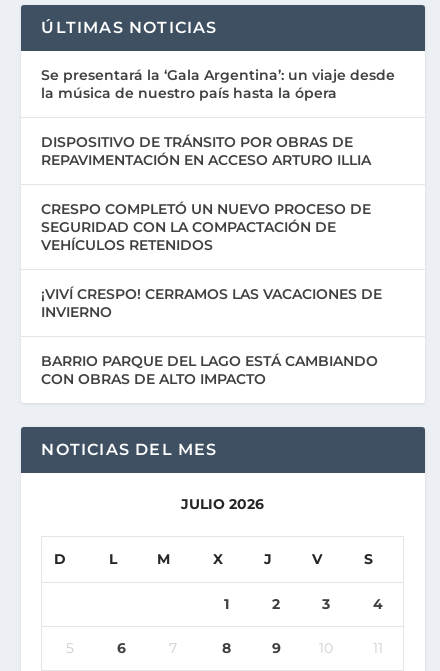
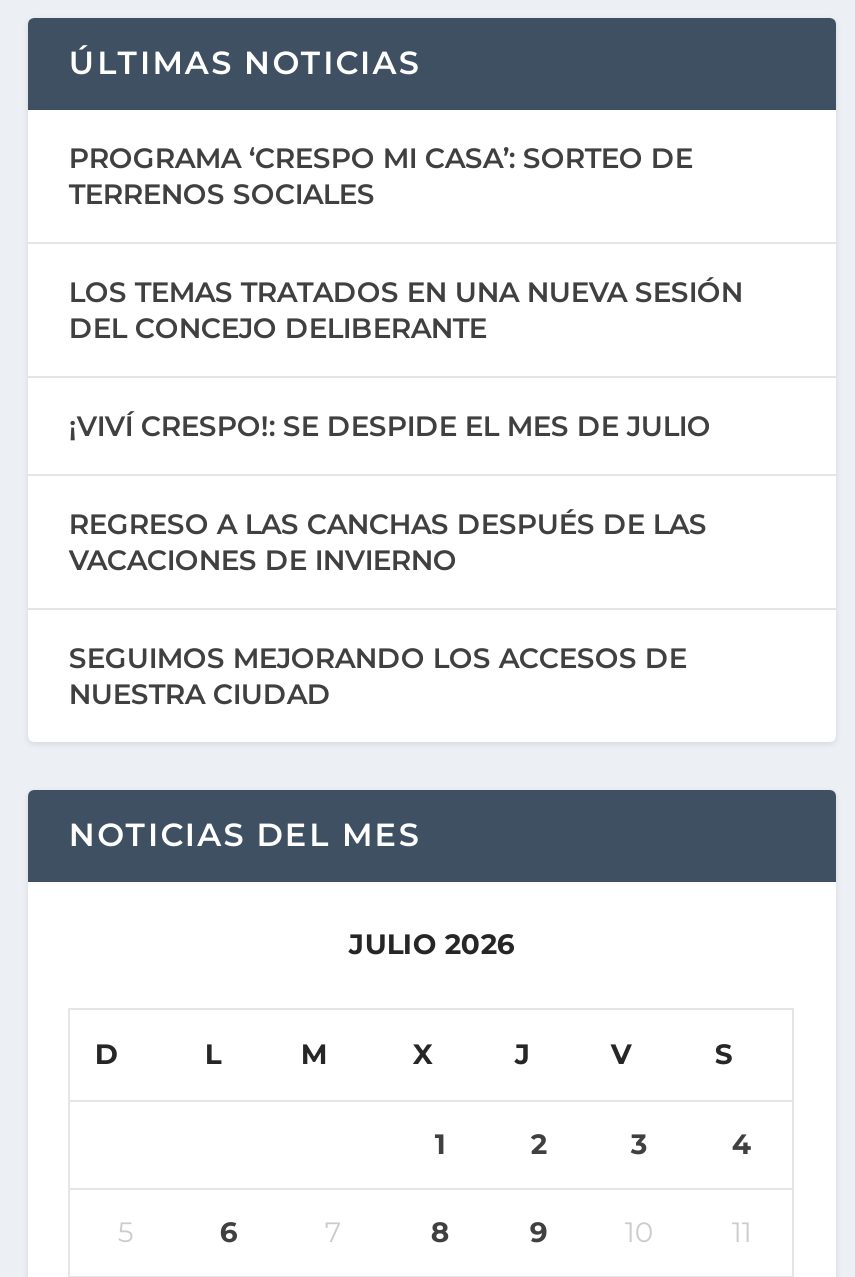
- Se presentará la ‘Gala Argentina’: un viaje desde
- la música de nuestro país hasta la ópera
+ PROGRAMA ‘CRESPO MI CASA’: SORTEO DE
+ TERRENOS SOCIALES

- DISPOSITIVO DE TRÁNSITO POR OBRAS DE
- REPAVIMENTACIÓN EN ACCESO ARTURO ILLIA
+ LOS TEMAS TRATADOS EN UNA NUEVA SESIÓN
+ DEL CONCEJO DELIBERANTE

- CRESPO COMPLETÓ UN NUEVO PROCESO DE
- SEGURIDAD CON LA COMPACTACIÓN DE
- VEHÍCULOS RETENIDOS
+ ¡VIVÍ CRESPO!: SE DESPIDE EL MES DE JULIO

- ¡VIVÍ CRESPO! CERRAMOS LAS VACACIONES DE
- INVIERNO
+ REGRESO A LAS CANCHAS DESPUÉS DE LAS
+ VACACIONES DE INVIERNO

- BARRIO PARQUE DEL LAGO ESTÁ CAMBIANDO
- CON OBRAS DE ALTO IMPACTO
+ SEGUIMOS MEJORANDO LOS ACCESOS DE
+ NUESTRA CIUDAD
